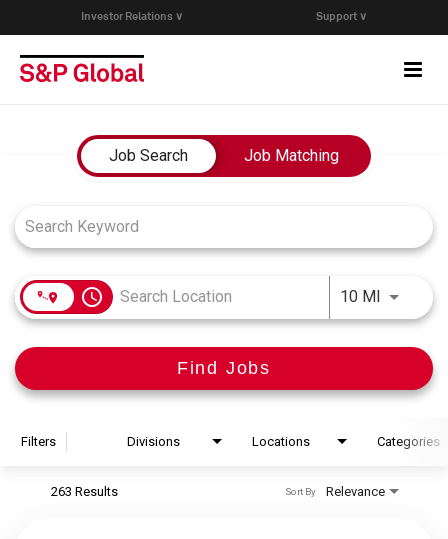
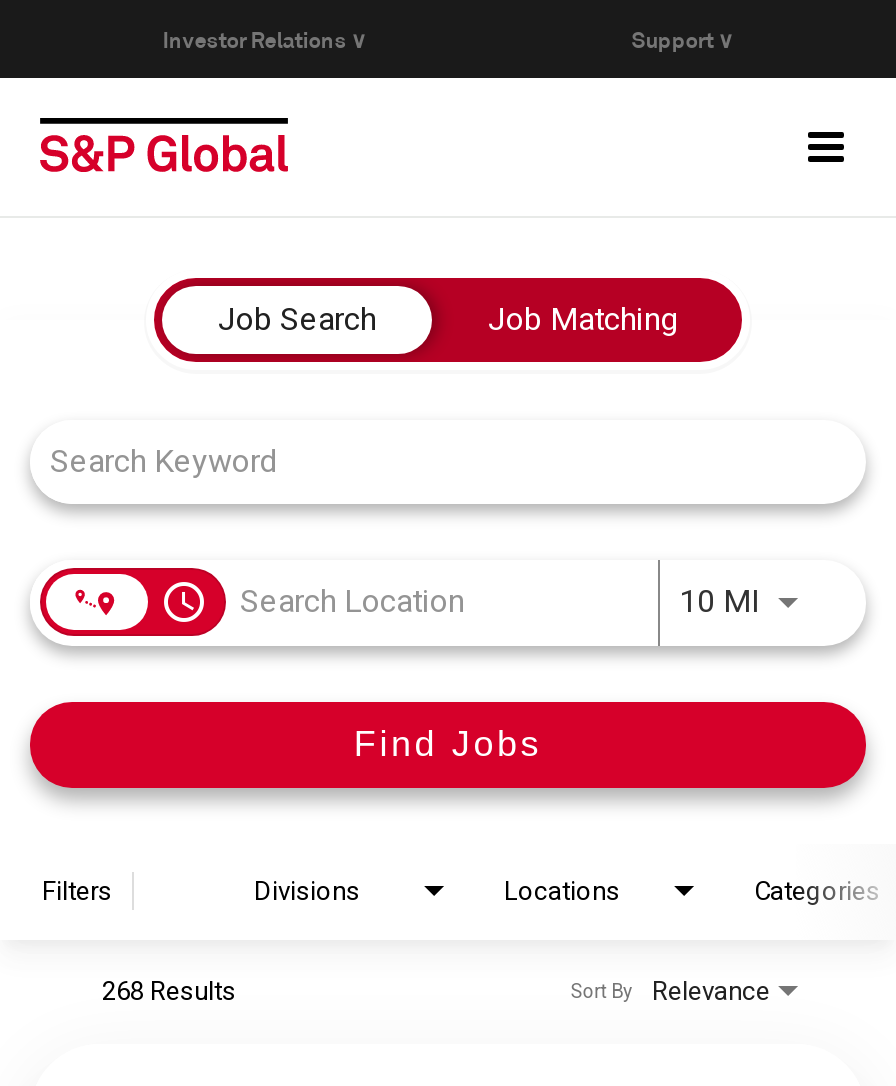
- 263 Results
+ 268 Results
